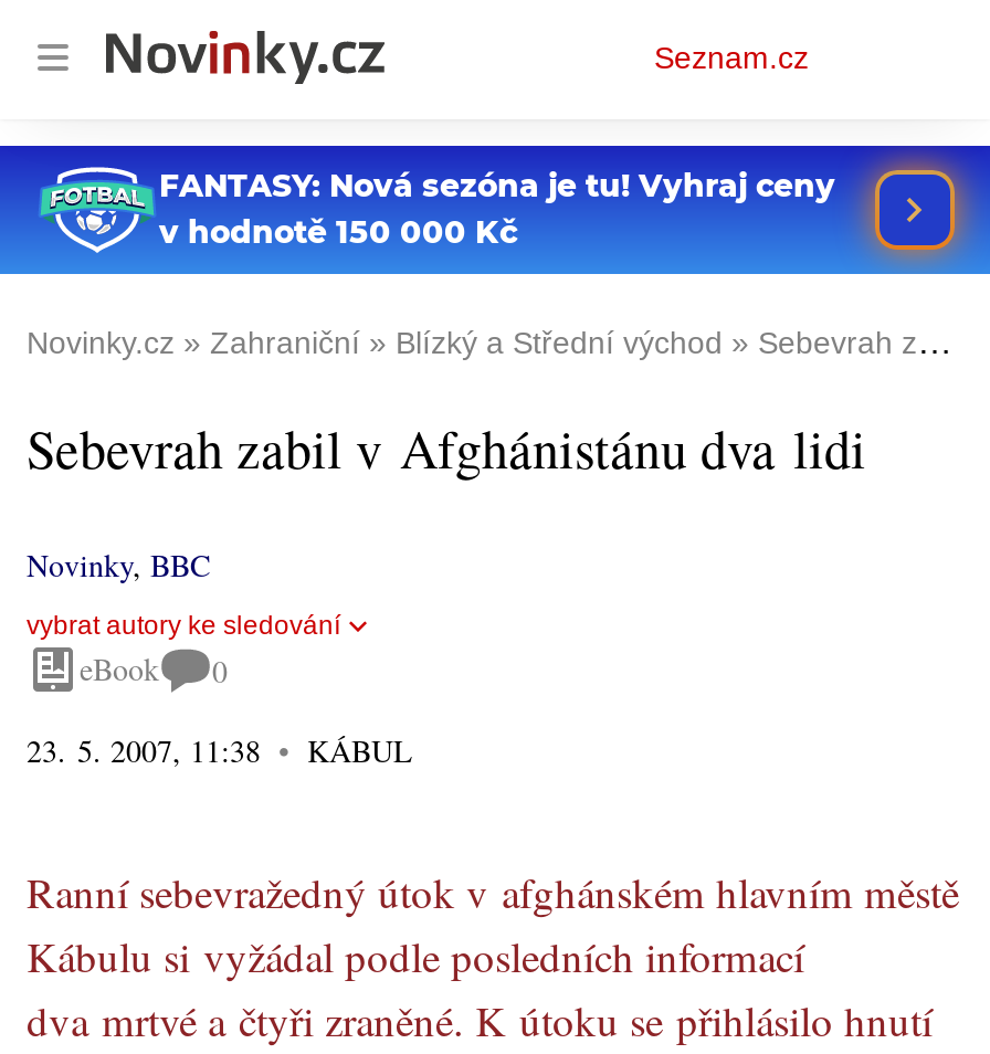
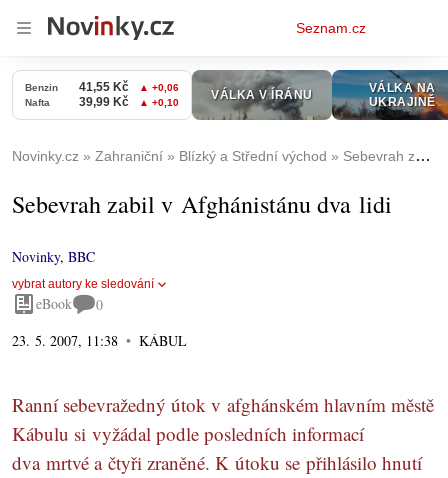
- [image]
+ [image]
